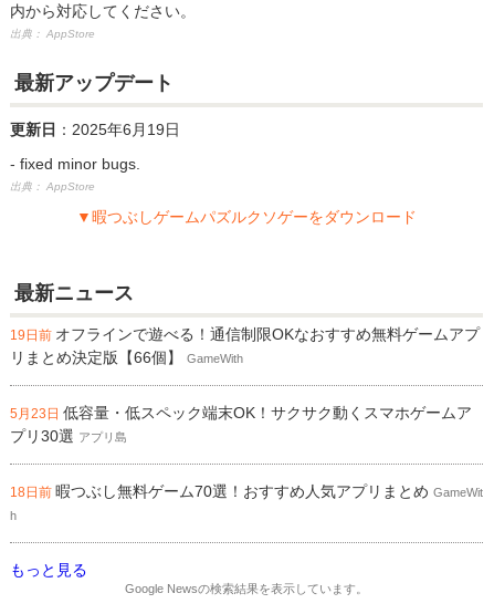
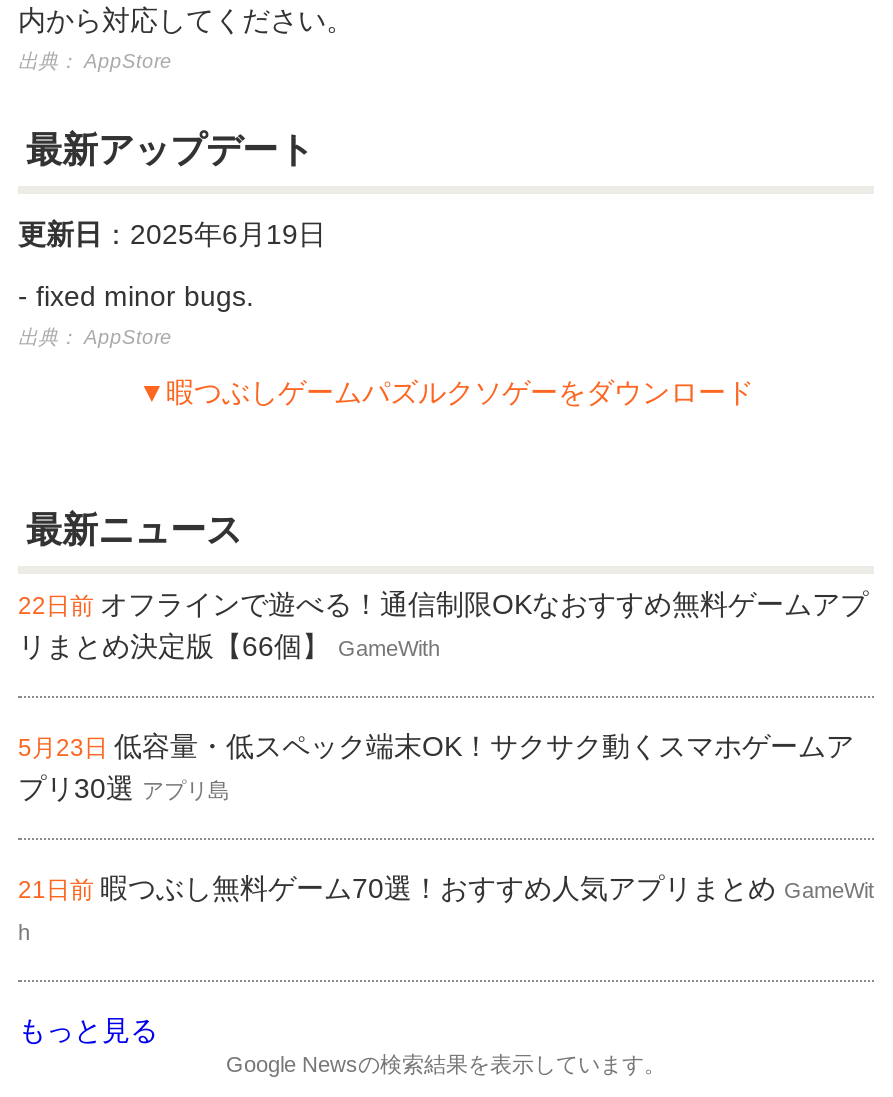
- 19日前オフラインで遊べる！通信制限OKなおすすめ無料ゲームアプ
+ 22日前オフラインで遊べる！通信制限OKなおすすめ無料ゲームアプ

- 18日前暇つぶし無料ゲーム70選！おすすめ人気アプリまとめGameWit
+ 21日前暇つぶし無料ゲーム70選！おすすめ人気アプリまとめGameWit
